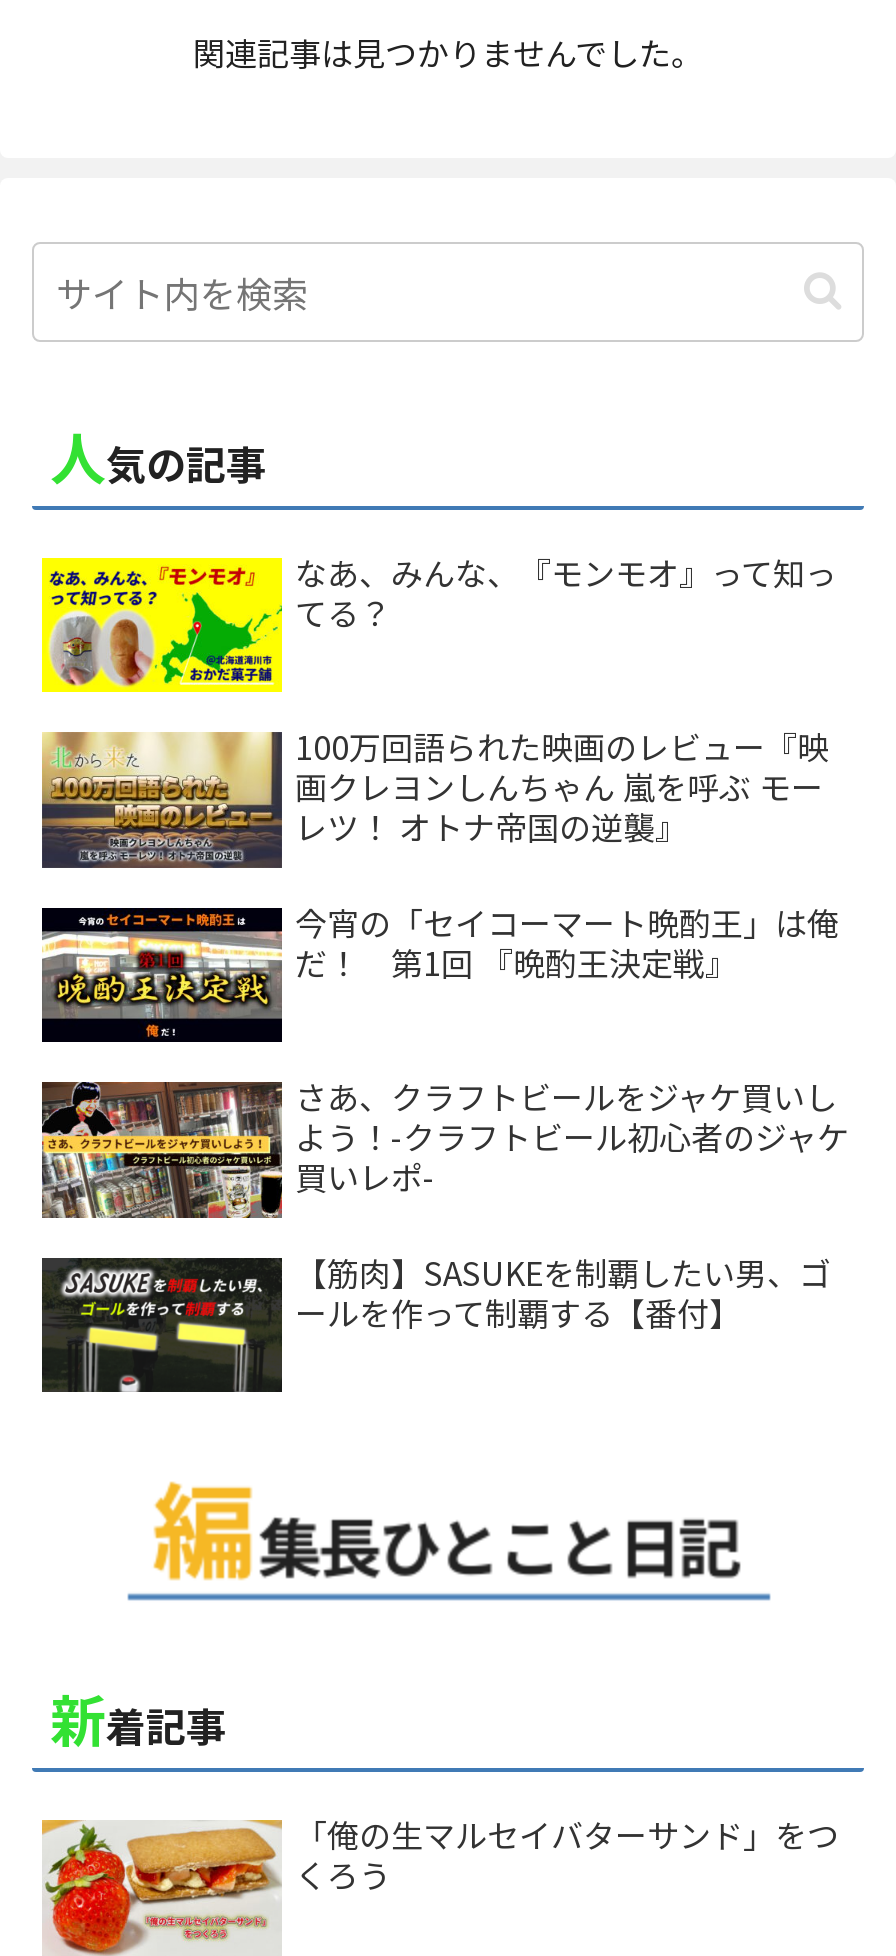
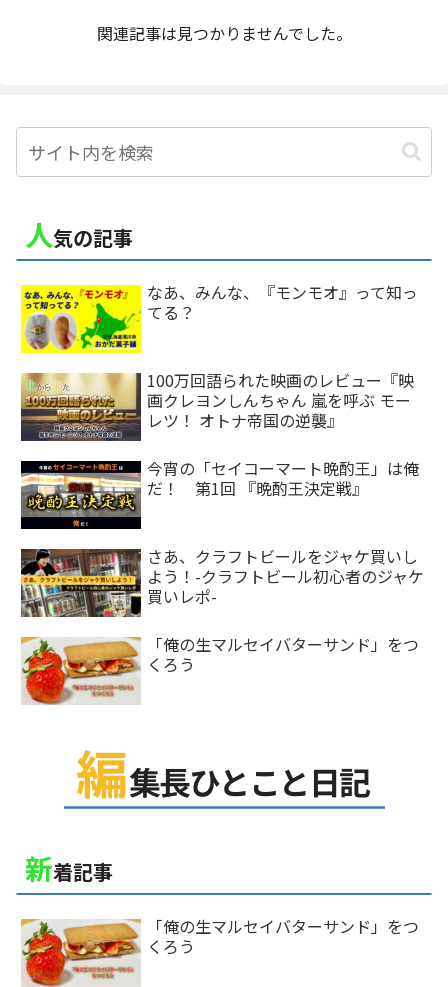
- [image]
- 【筋肉】SASUKEを制覇したい男、ゴ
- ールを作って制覇する【番付】
+ [image]
+ 「俺の生マルセイバターサンド」をつ
+ くろう
